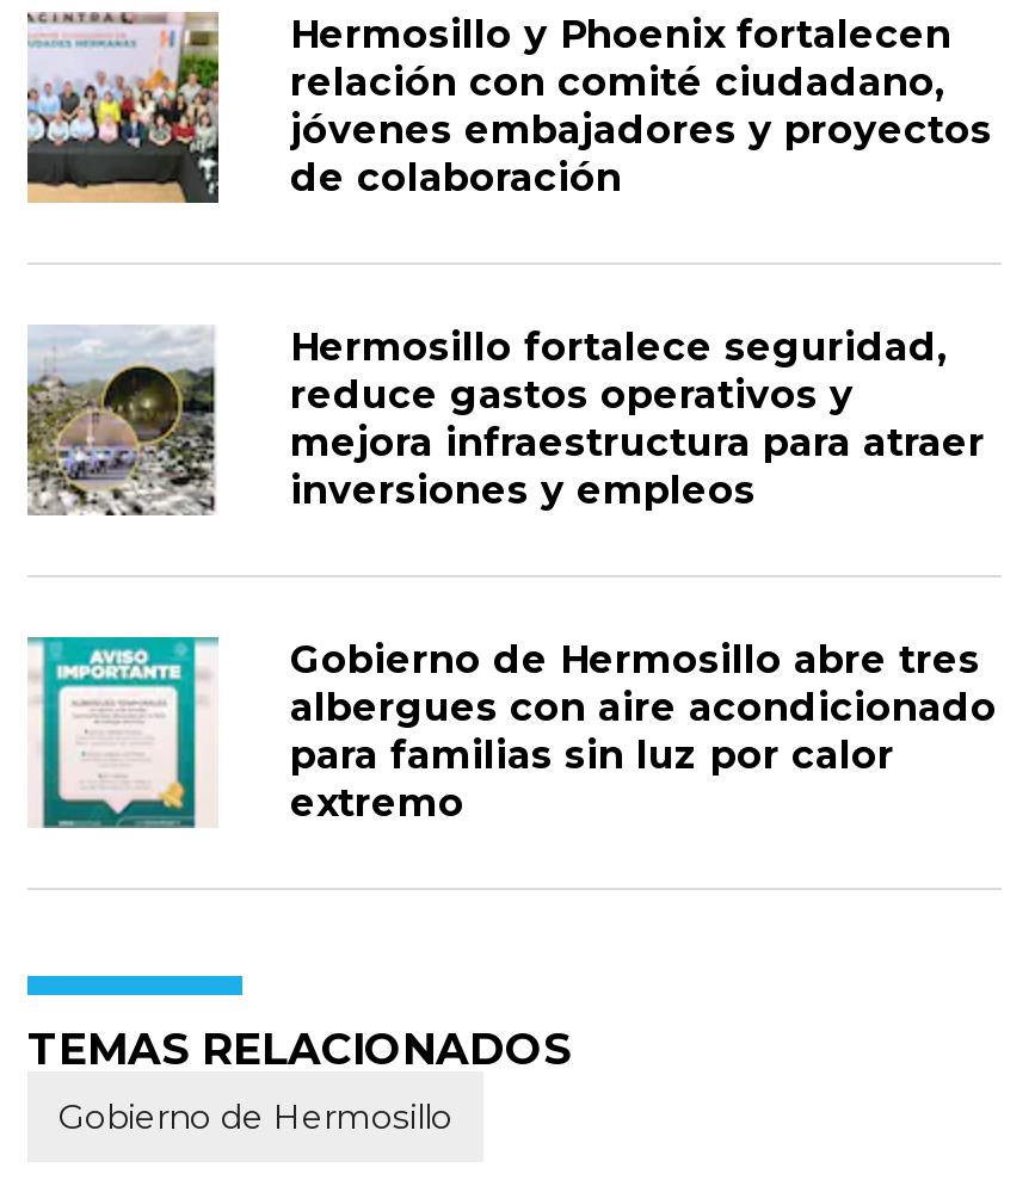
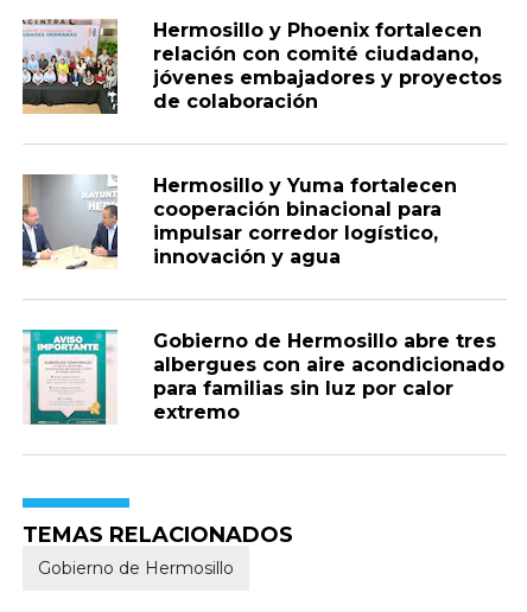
- [image]
- Hermosillo fortalece seguridad,
- reduce gastos operativos y
- mejora infraestructura para atraer
- inversiones y empleos
+ [image]
+ Hermosillo y Yuma fortalecen
+ cooperación binacional para
+ impulsar corredor logístico,
+ innovación y agua
